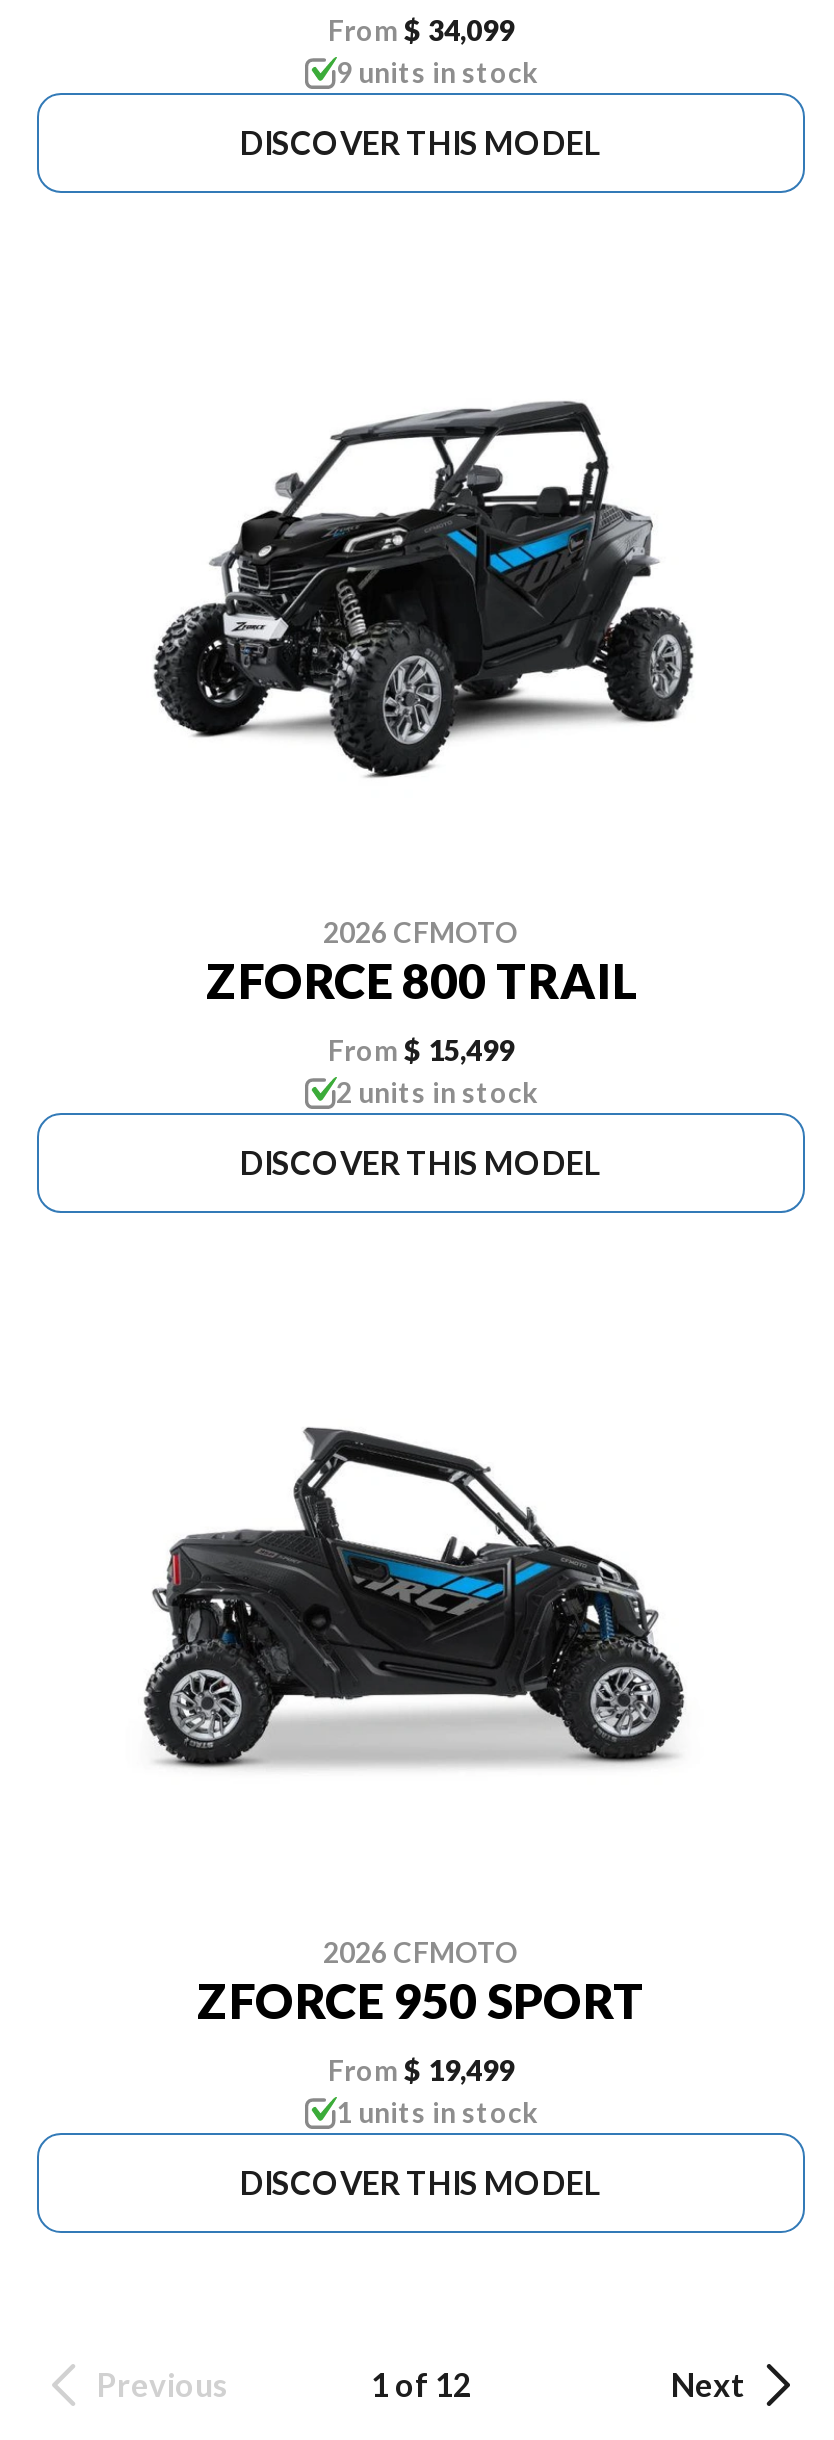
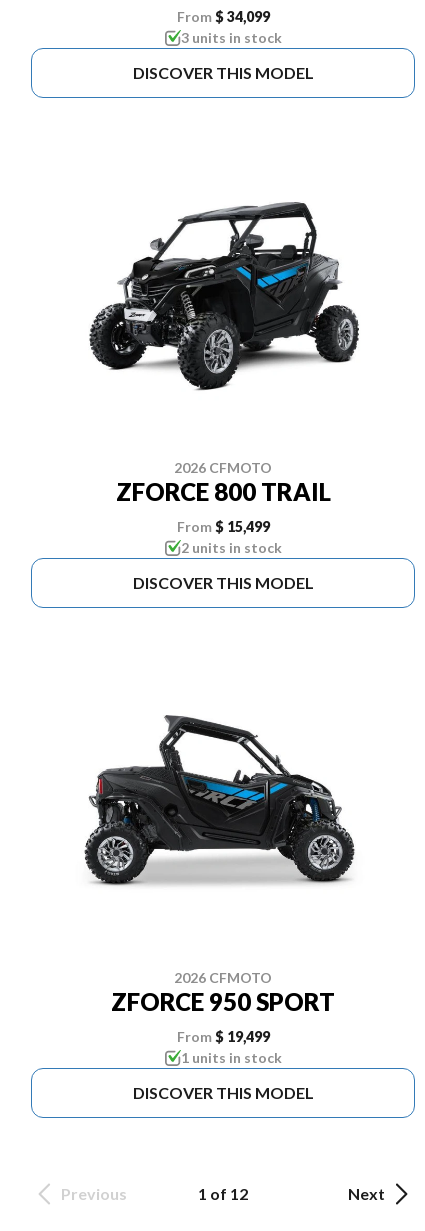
- 9 units in stock
+ 3 units in stock
